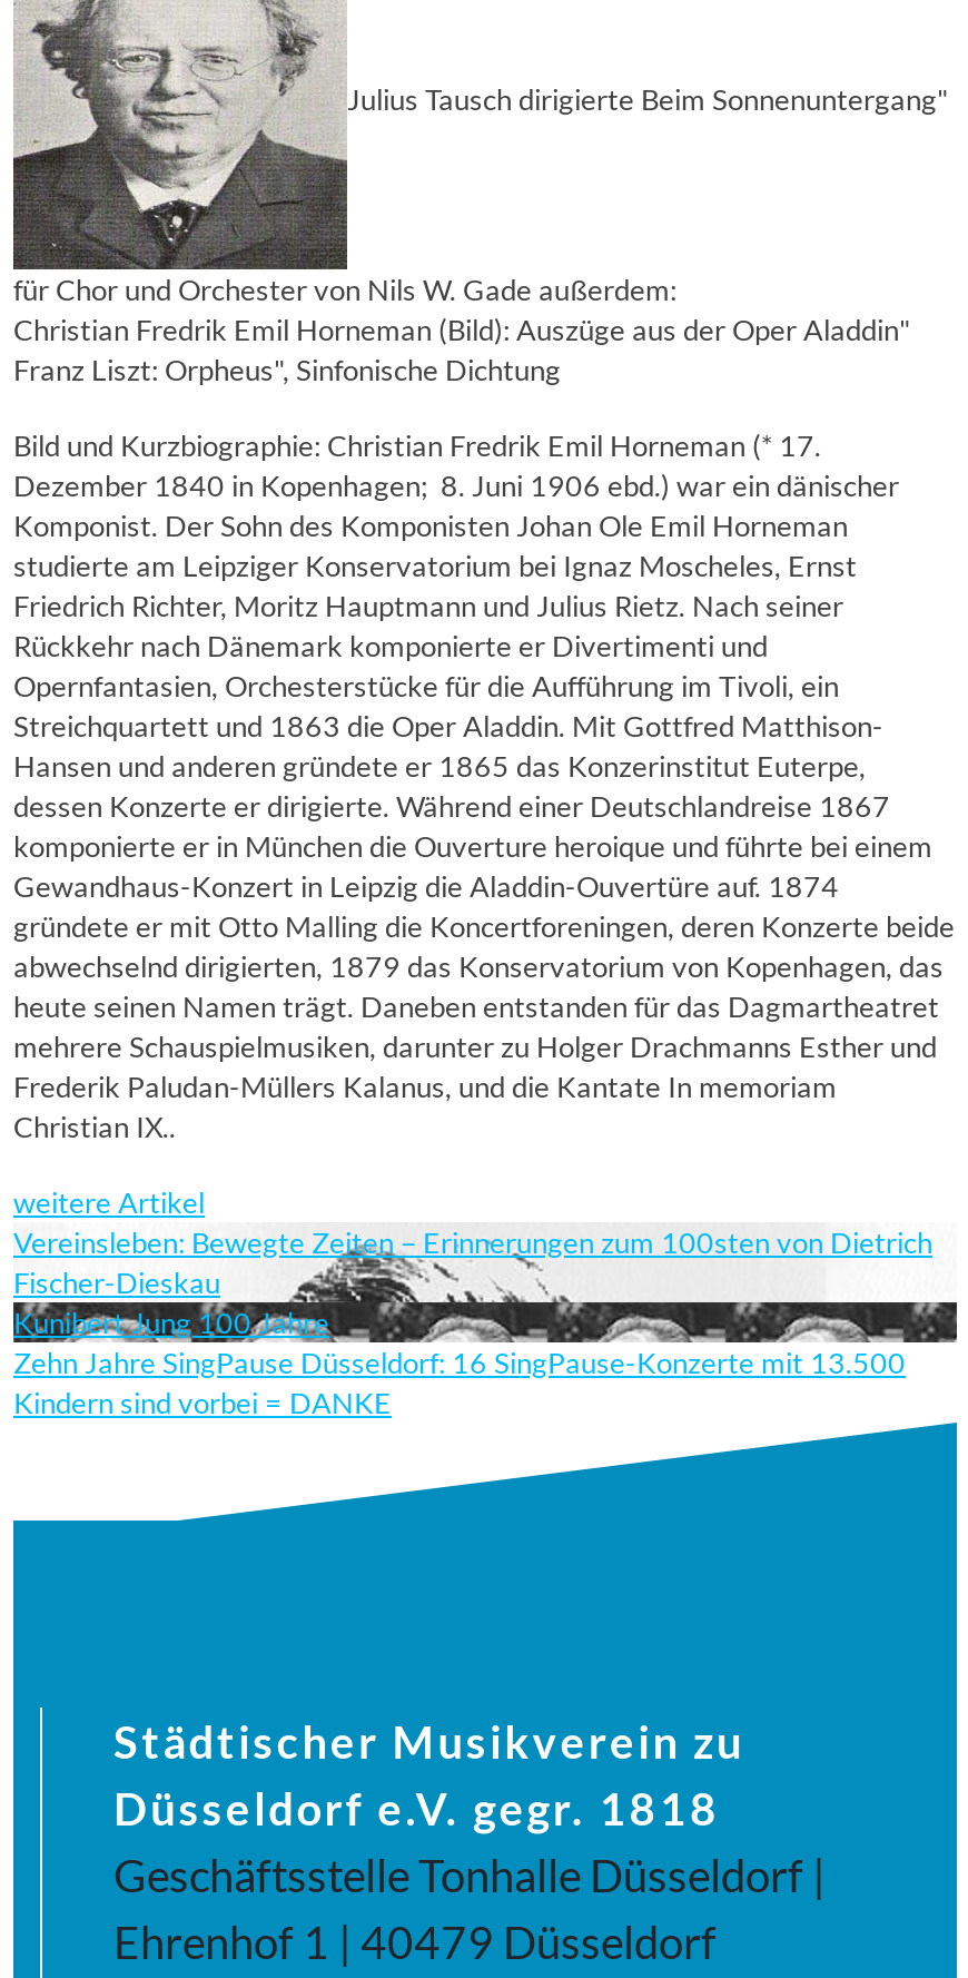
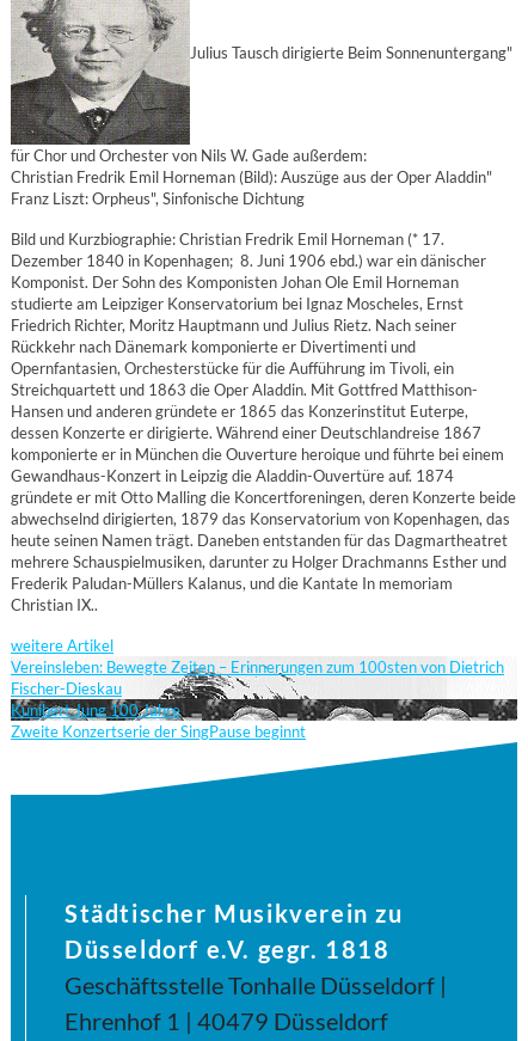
- Zehn Jahre SingPause Düsseldorf: 16 SingPause-Konzerte mit 13.500
- Kindern sind vorbei = DANKE
+ Zweite Konzertserie der SingPause beginnt
